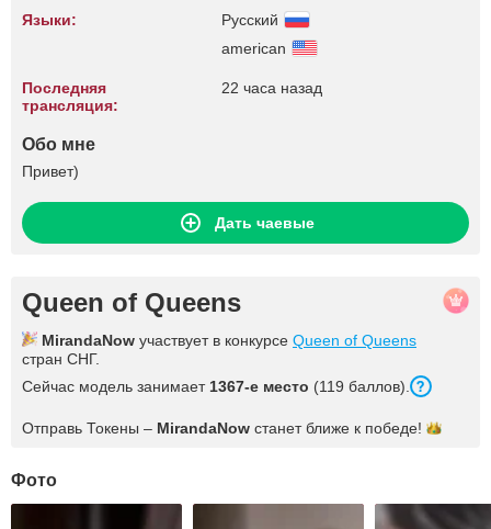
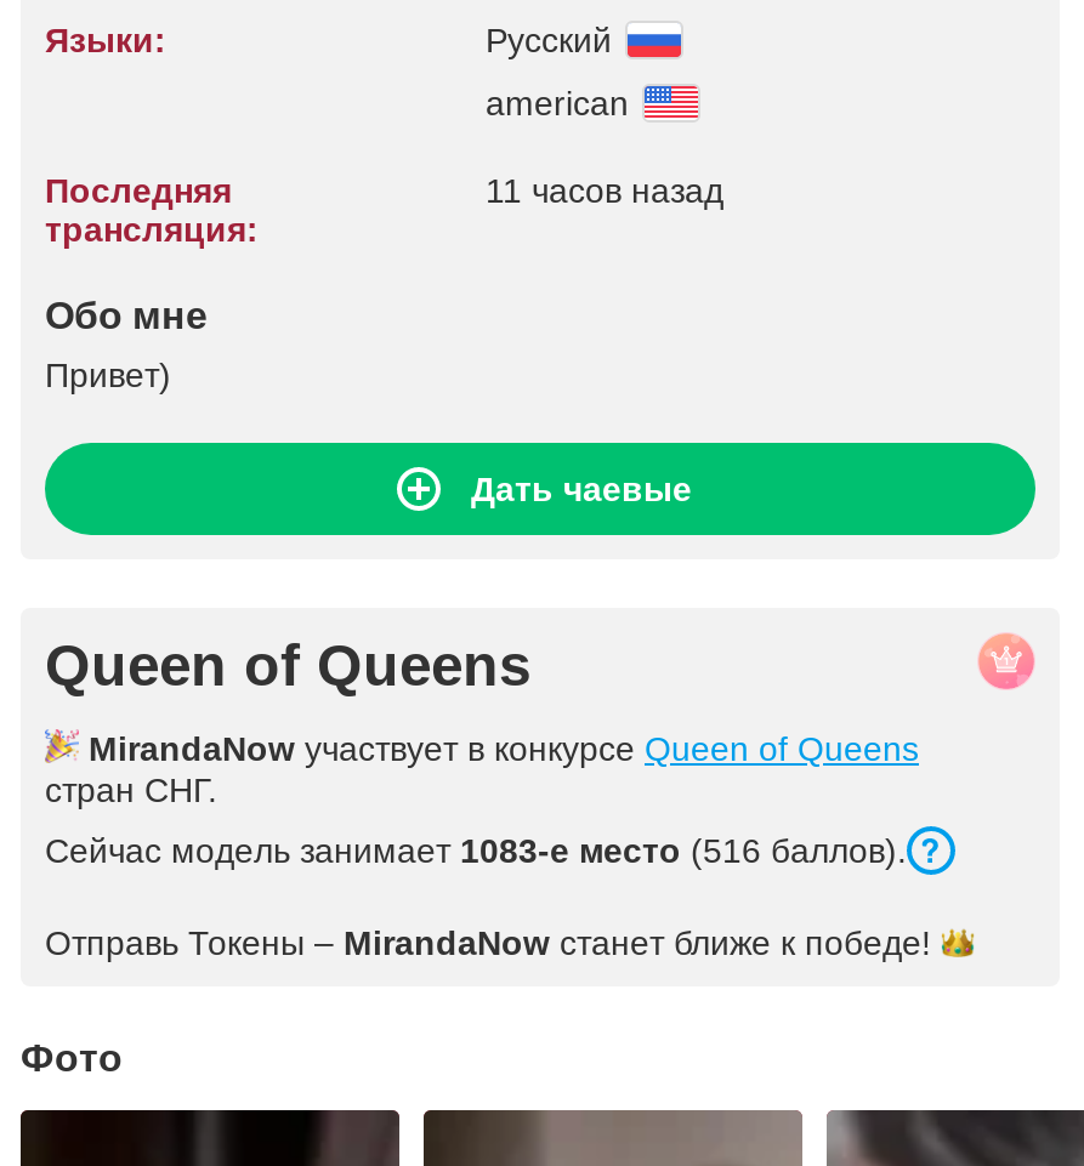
- 22 часа назад
+ 11 часов назад

- Сейчас модель занимает 1367-е место (119 баллов).
+ Сейчас модель занимает 1083-е место (516 баллов).
